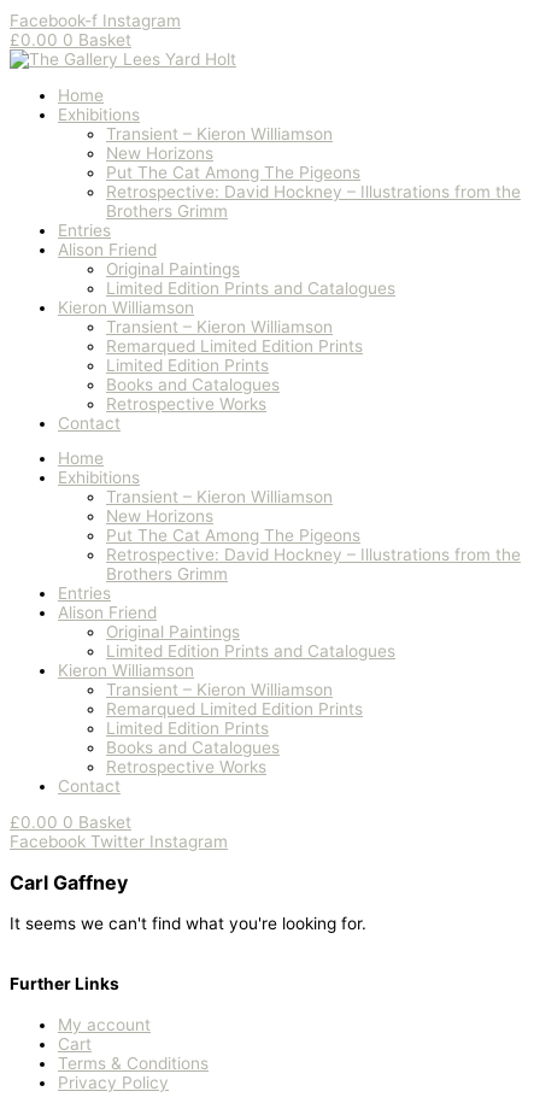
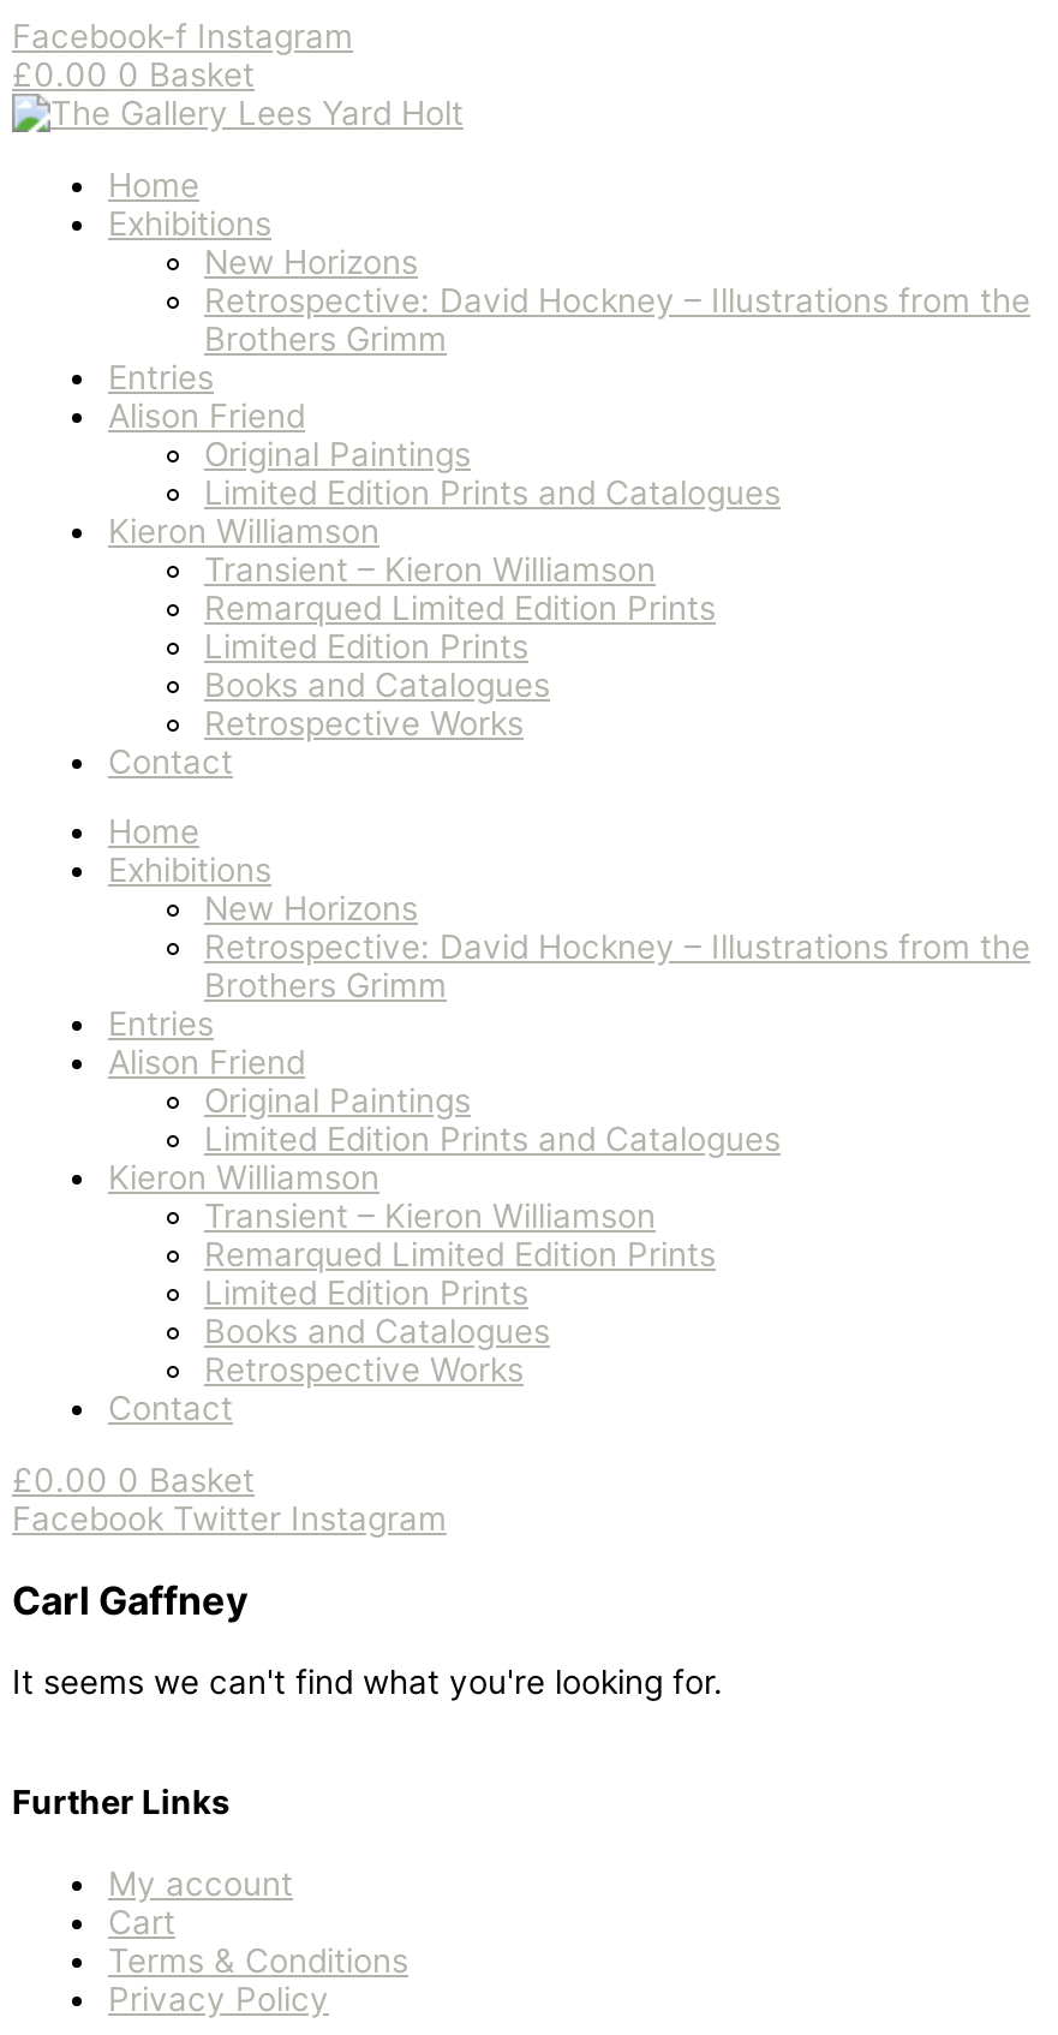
- Transient – Kieron Williamson

- Put The Cat Among The Pigeons

- Transient – Kieron Williamson

- Put The Cat Among The Pigeons
